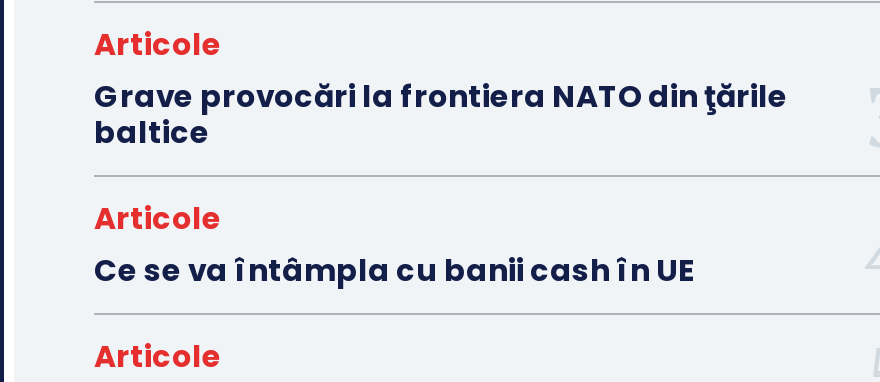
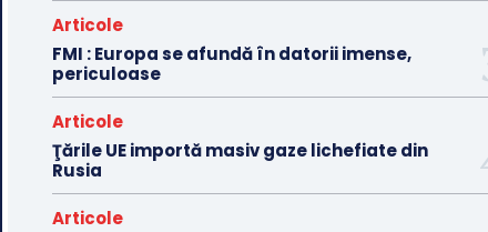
- Grave provocări la frontiera NATO din ţările
- baltice
+ FMI : Europa se afundă în datorii imense,
+ periculoase

- Ce se va întâmpla cu banii cash în UE
+ Ţările UE importă masiv gaze lichefiate din
+ Rusia
